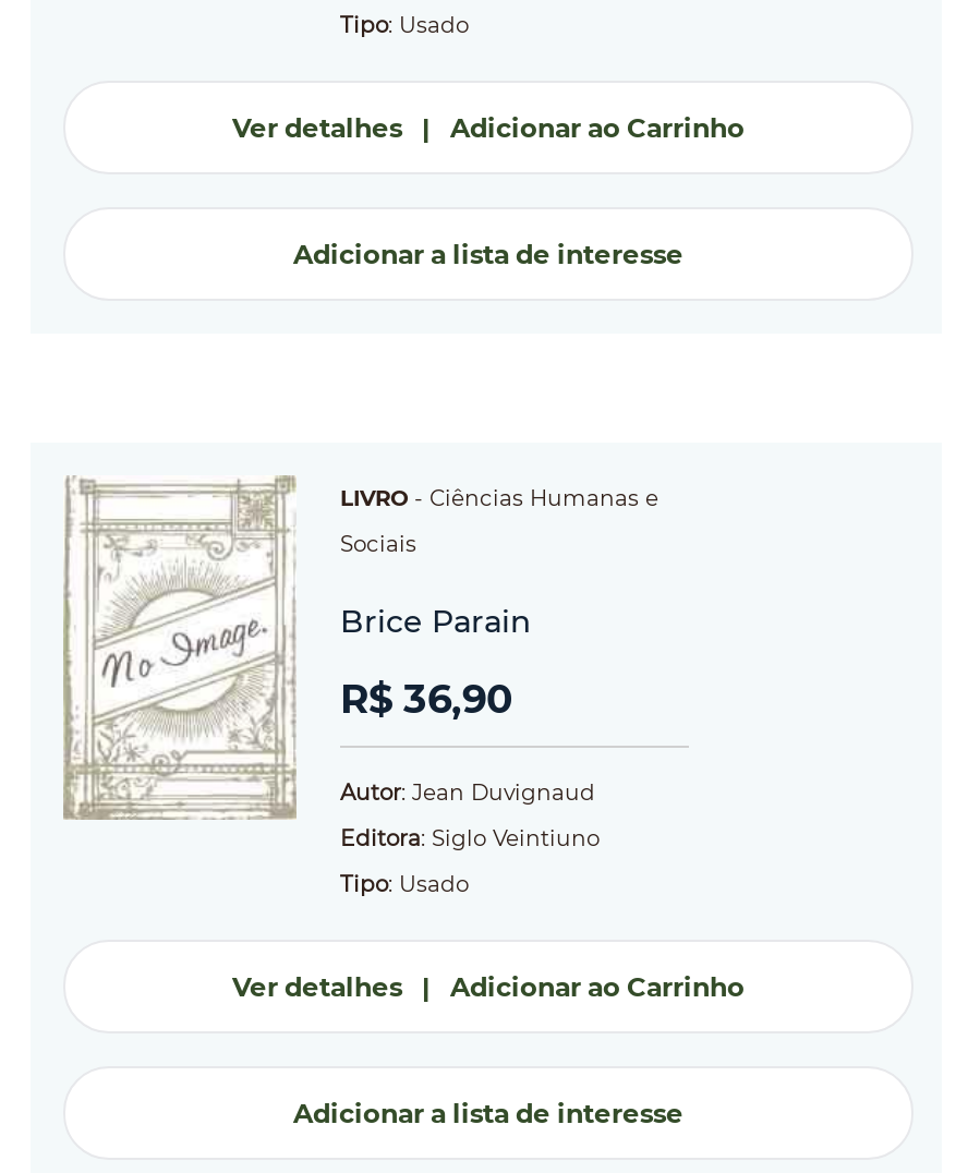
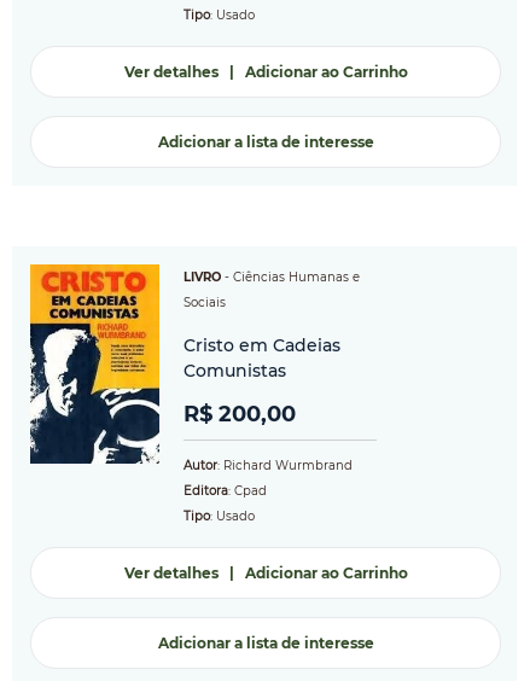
- [image]
- Brice Parain
+ [image]
+ Cristo em Cadeias
+ Comunistas

- R$ 36,90
+ R$ 200,00

- Autor: Jean Duvignaud
+ Autor: Richard Wurmbrand

- Editora: Siglo Veintiuno
+ Editora: Cpad
